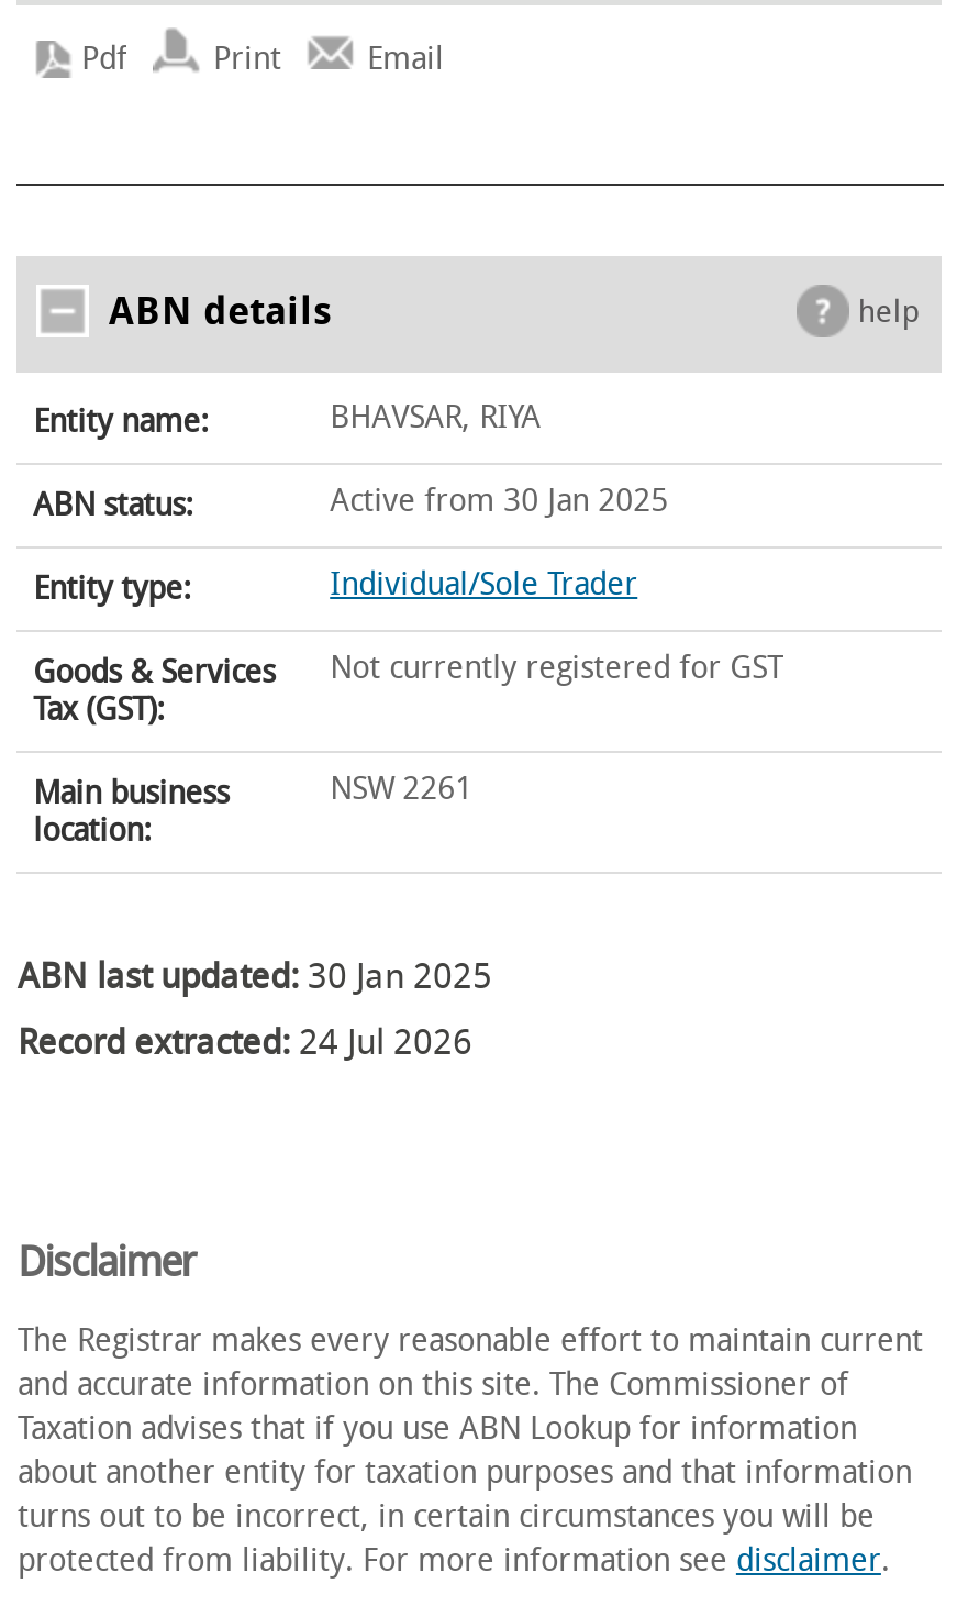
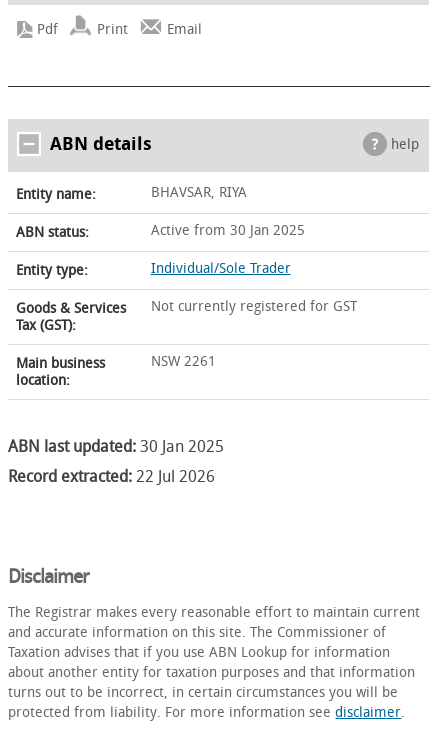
- Record extracted: 24 Jul 2026
+ Record extracted: 22 Jul 2026
